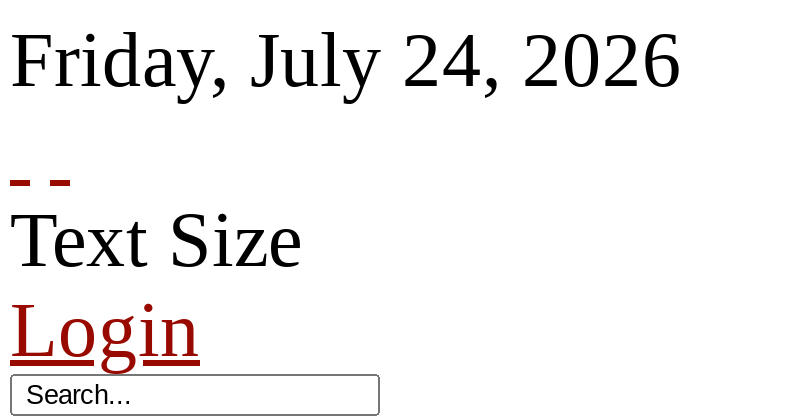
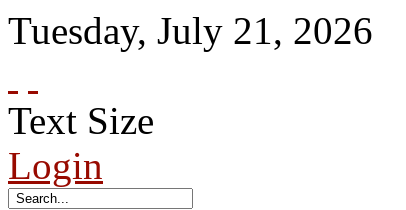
- Friday, July 24, 2026
+ Tuesday, July 21, 2026
